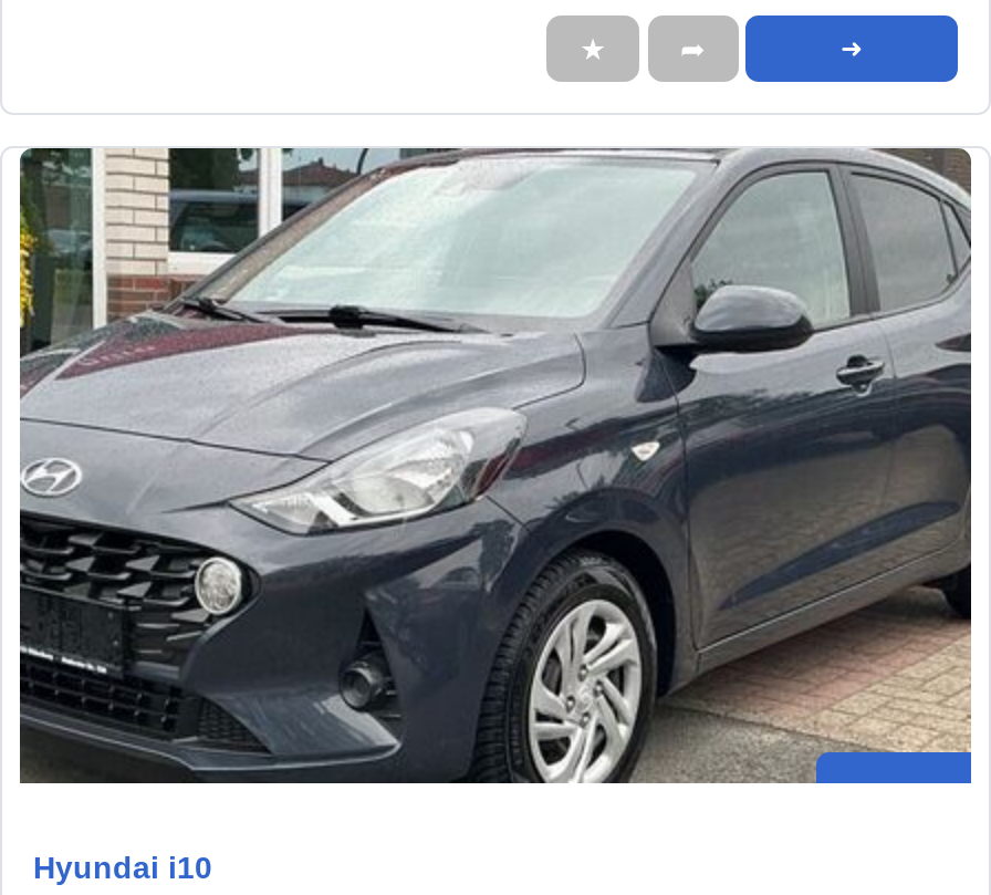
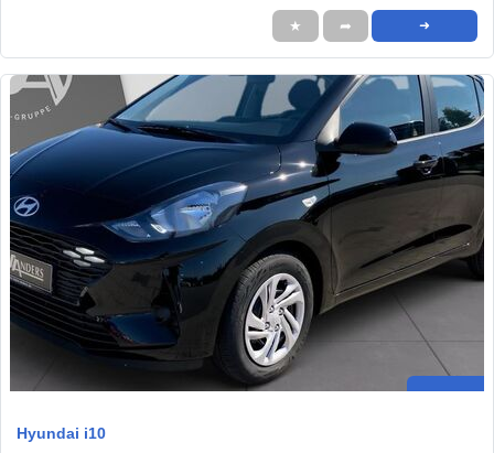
- [image]
+ [image]
